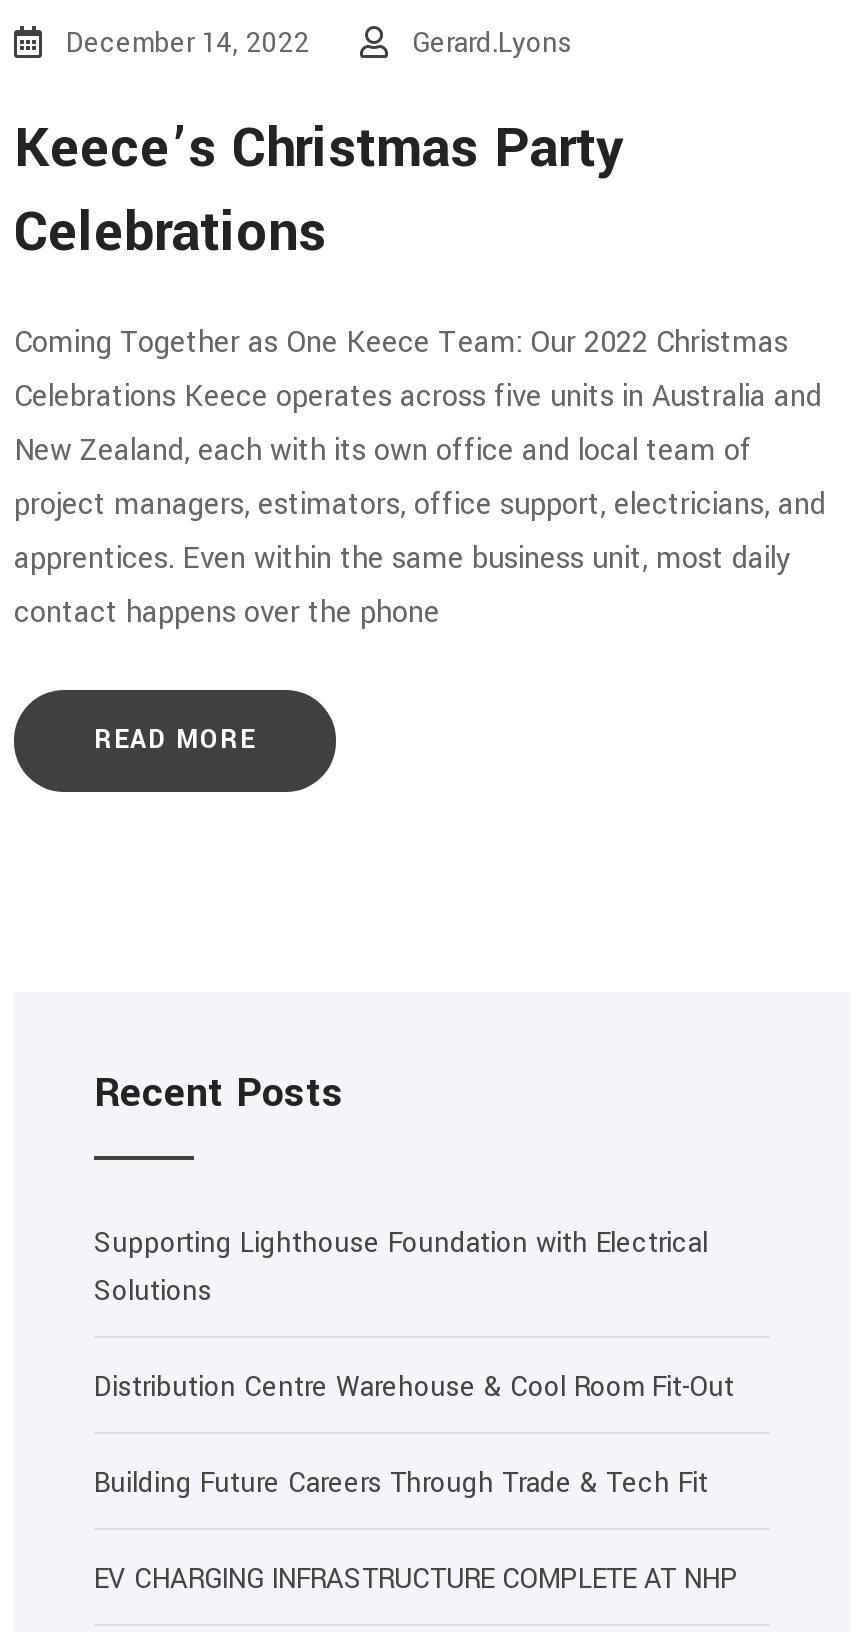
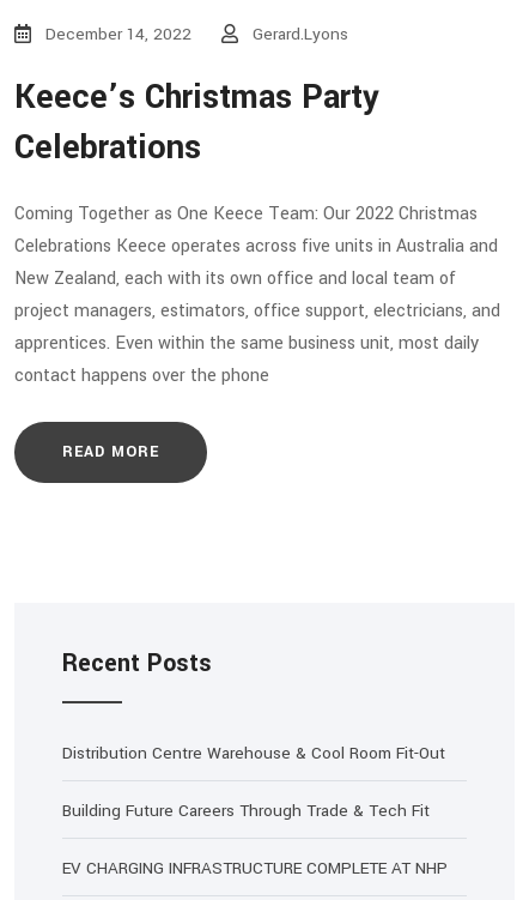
- Supporting Lighthouse Foundation with Electrical
- Solutions
